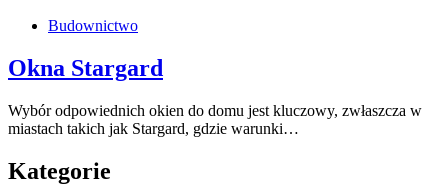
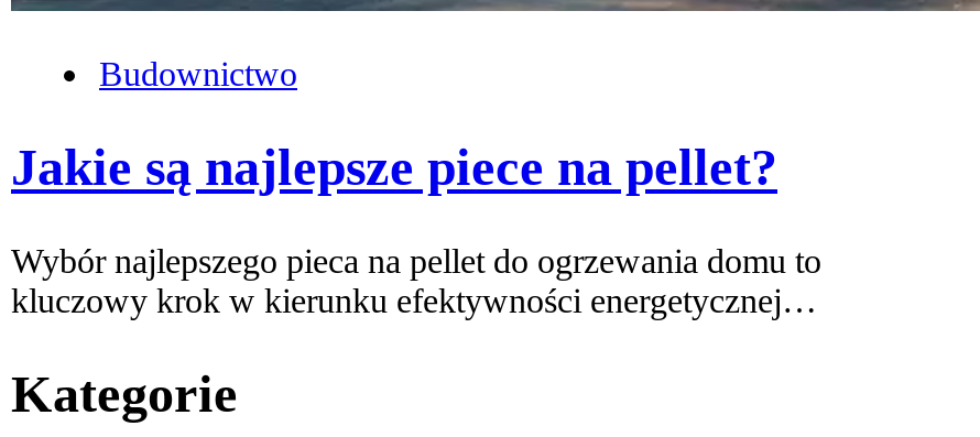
- Okna Stargard
+ Jakie są najlepsze piece na pellet?

- Wybór odpowiednich okien do domu jest kluczowy, zwłaszcza w
- miastach takich jak Stargard, gdzie warunki…
+ Wybór najlepszego pieca na pellet do ogrzewania domu to
+ kluczowy krok w kierunku efektywności energetycznej…
